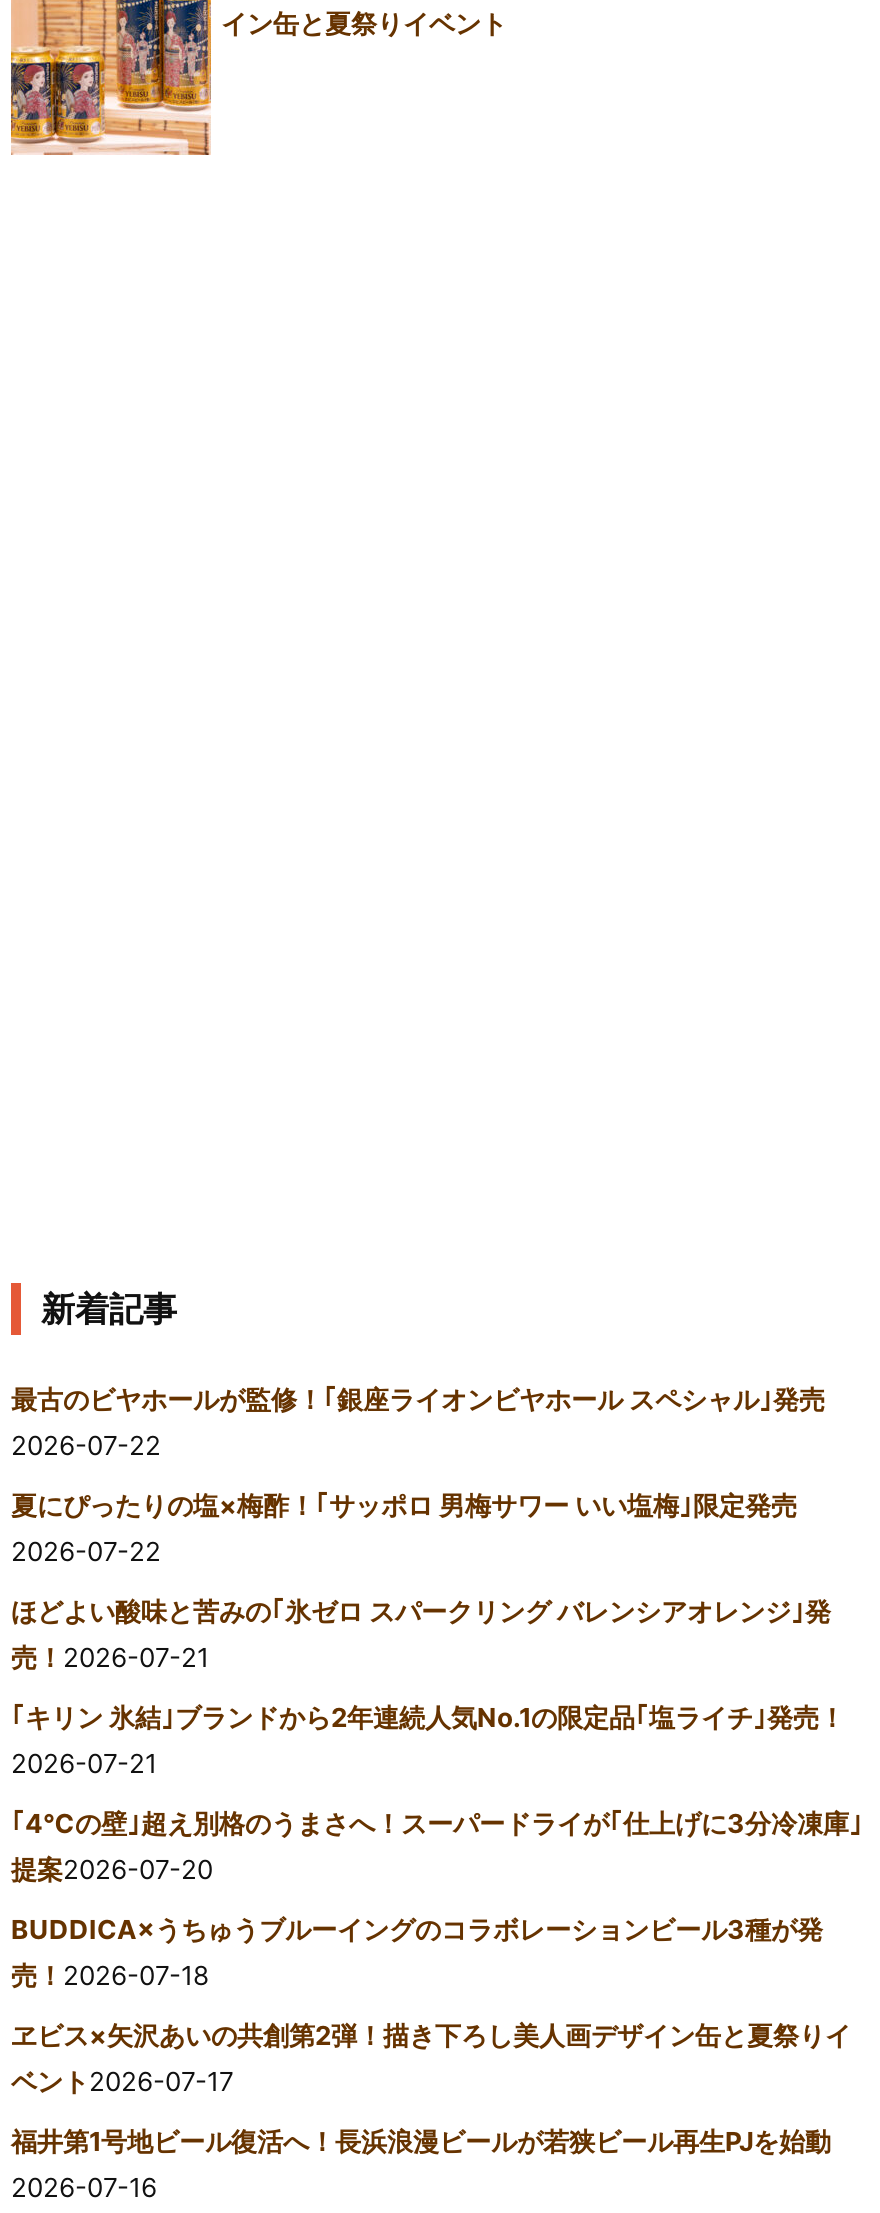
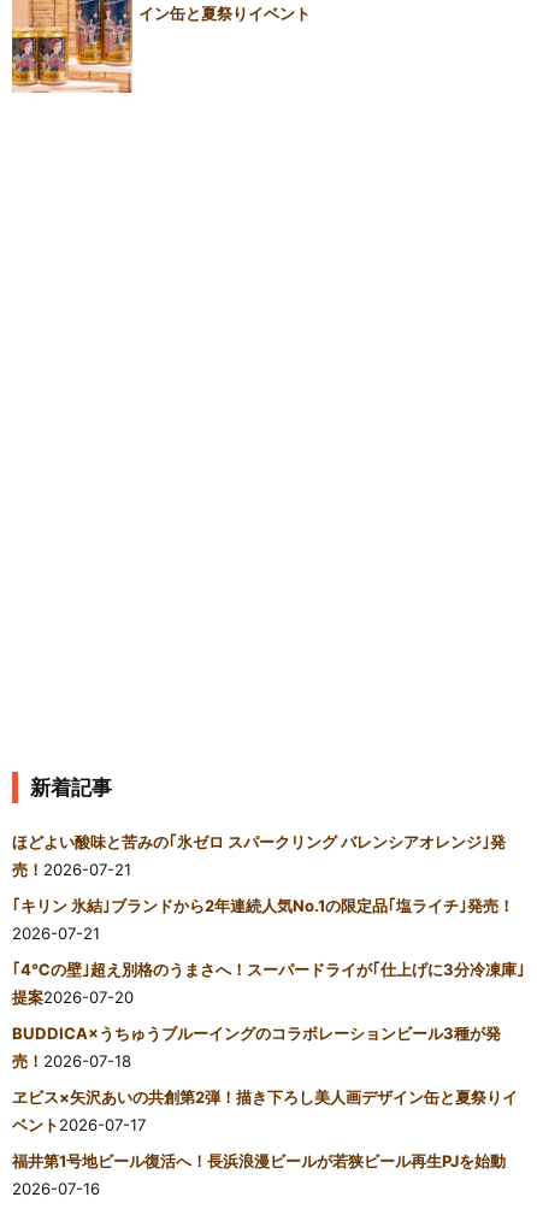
- 最古のビヤホールが監修！｢銀座ライオンビヤホール スペシャル｣発売
- 2026-07-22
- 夏にぴったりの塩×梅酢！｢サッポロ 男梅サワー いい塩梅｣限定発売
- 2026-07-22
